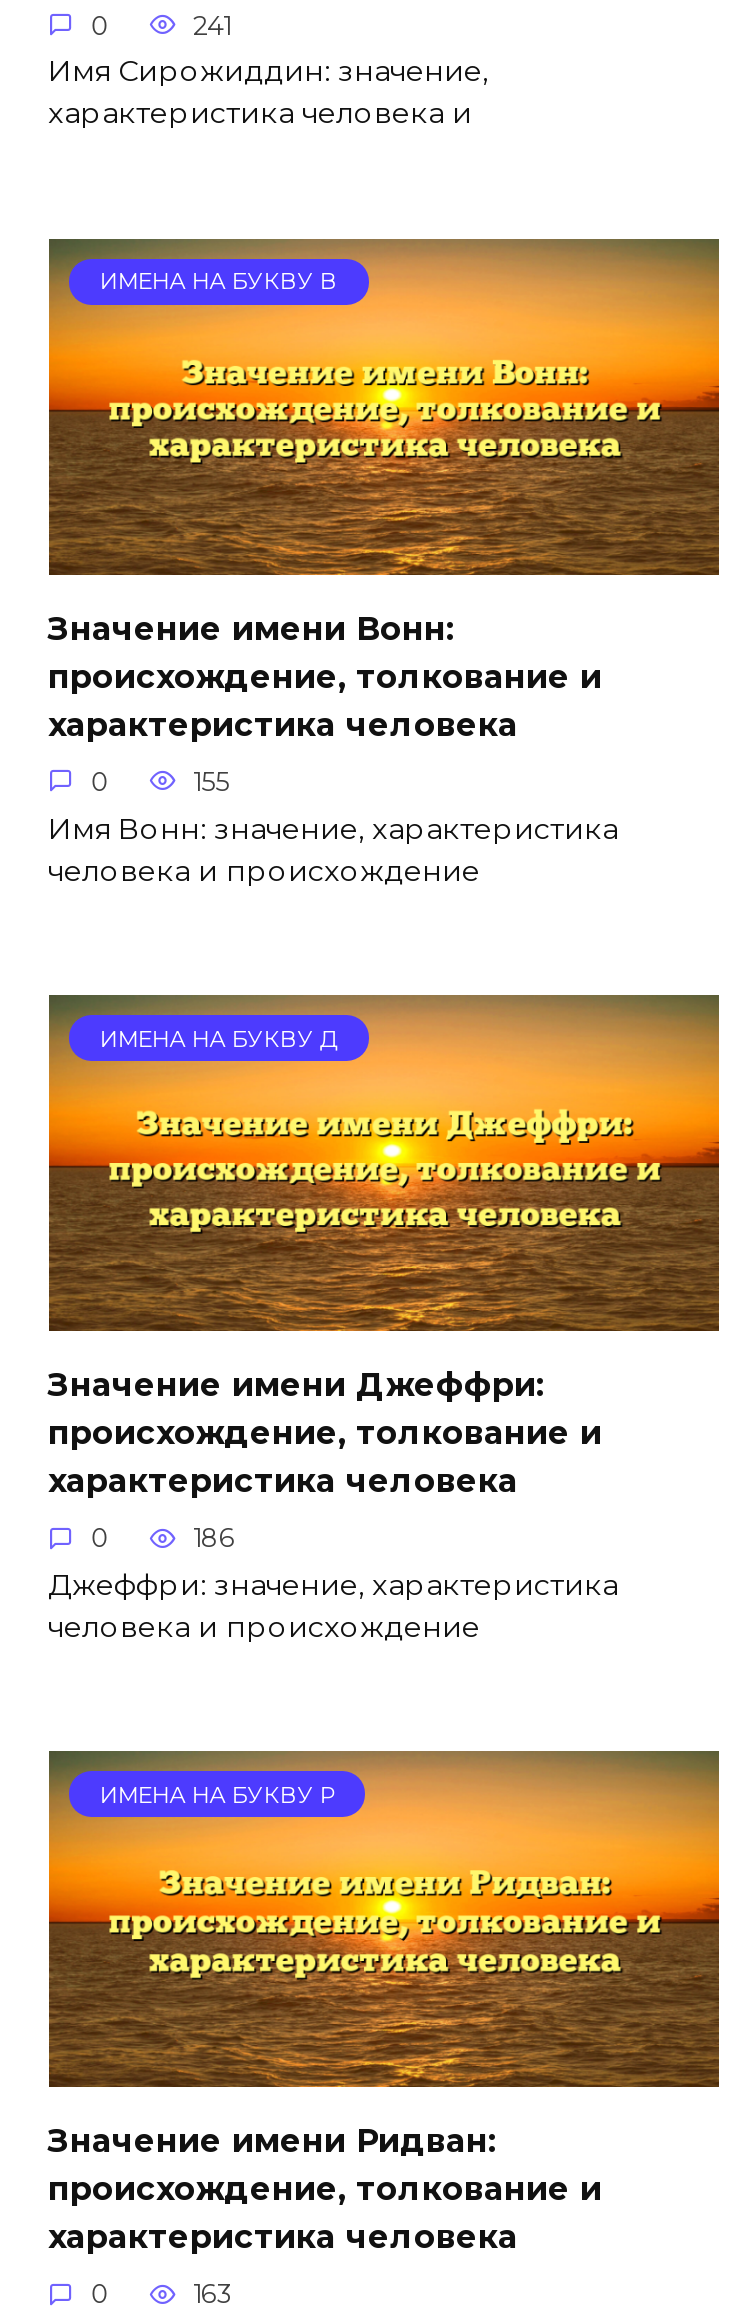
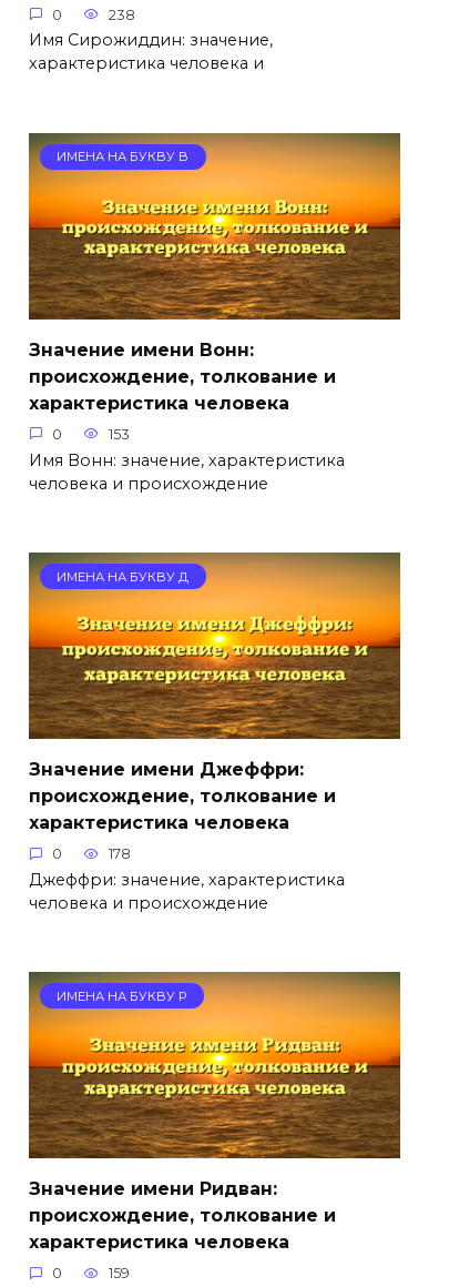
- 241
+ 238

- 155
+ 153

- 186
+ 178

- 163
+ 159
